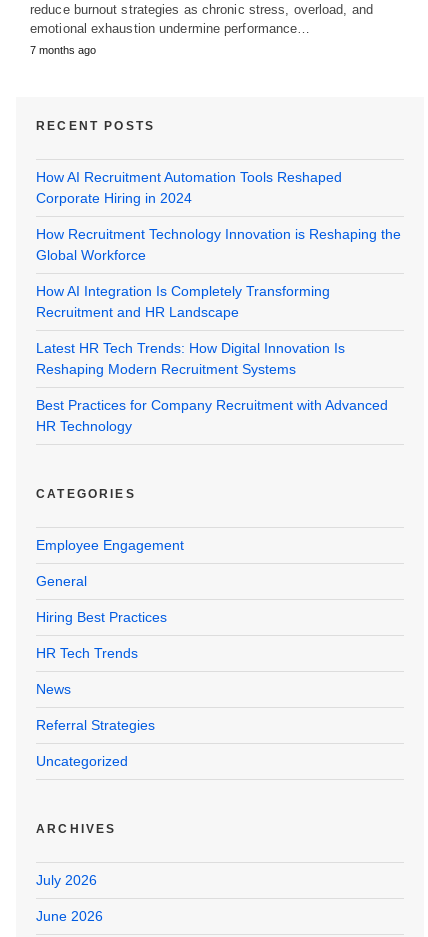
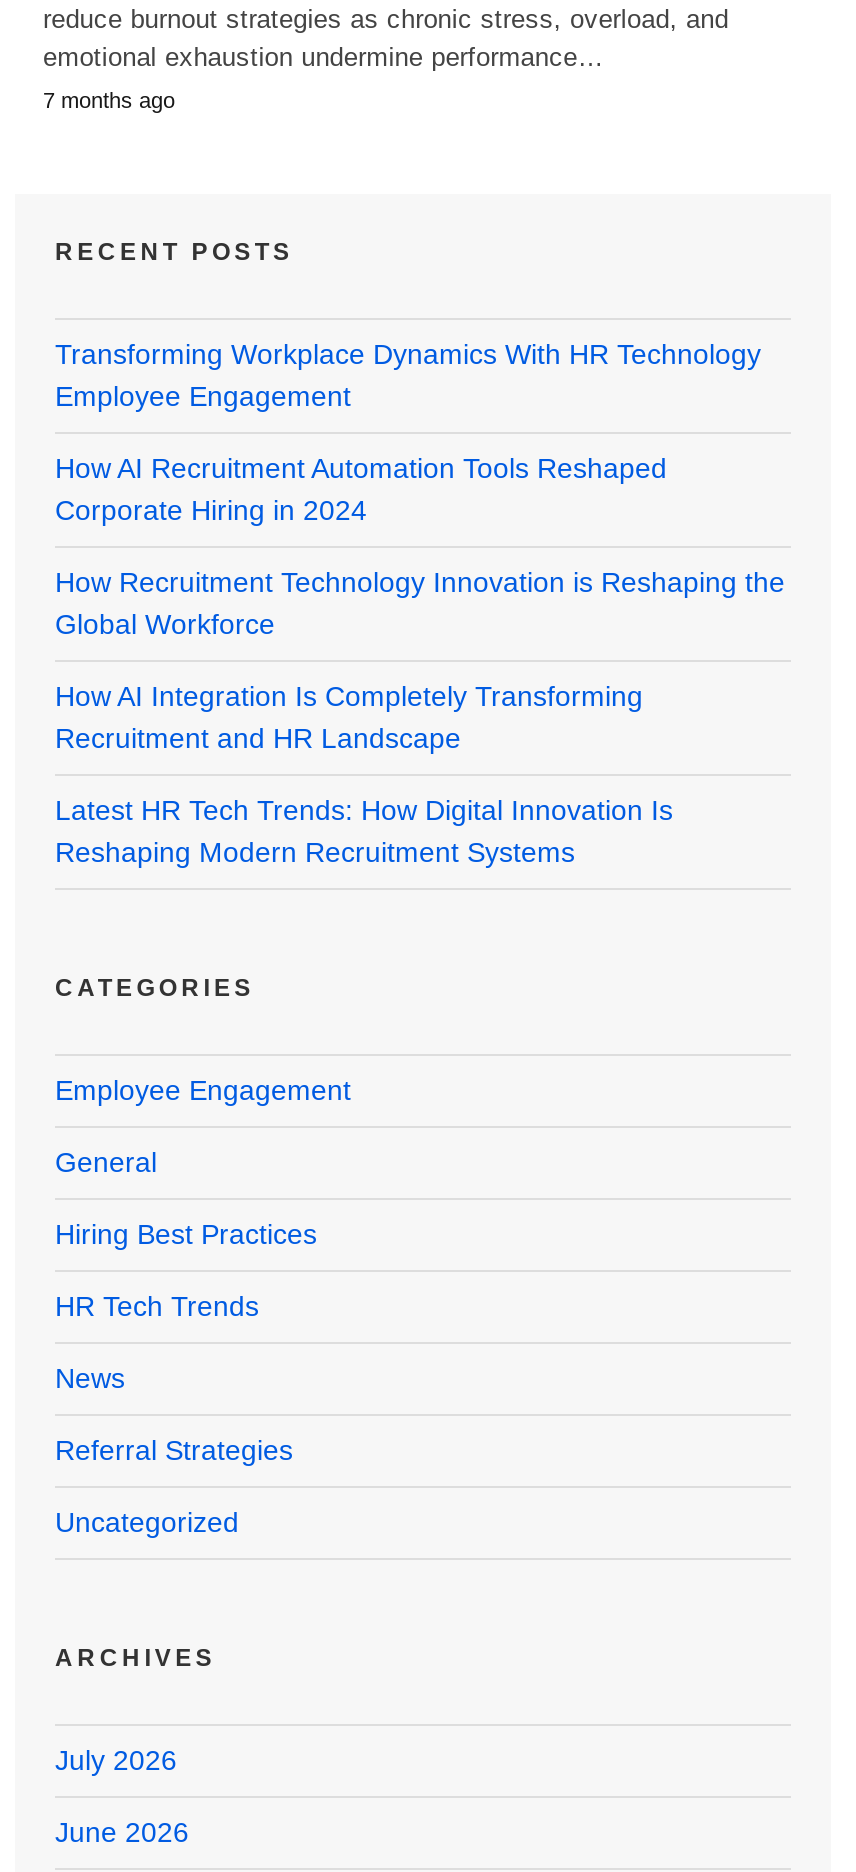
+ Transforming Workplace Dynamics With HR Technology
+ Employee Engagement

moved down: How AI Recruitment Automation Tools Reshaped | Corporate Hiring in 2024 | How Recruitment Technology Innovation is Reshaping the | Global Workforce | How AI Integration Is Completely Transforming | Recruitment and HR Landscape | Latest HR Tech Trends: How Digital Innovation Is | Reshaping Modern Recruitment Systems

- Best Practices for Company Recruitment with Advanced
- HR Technology
